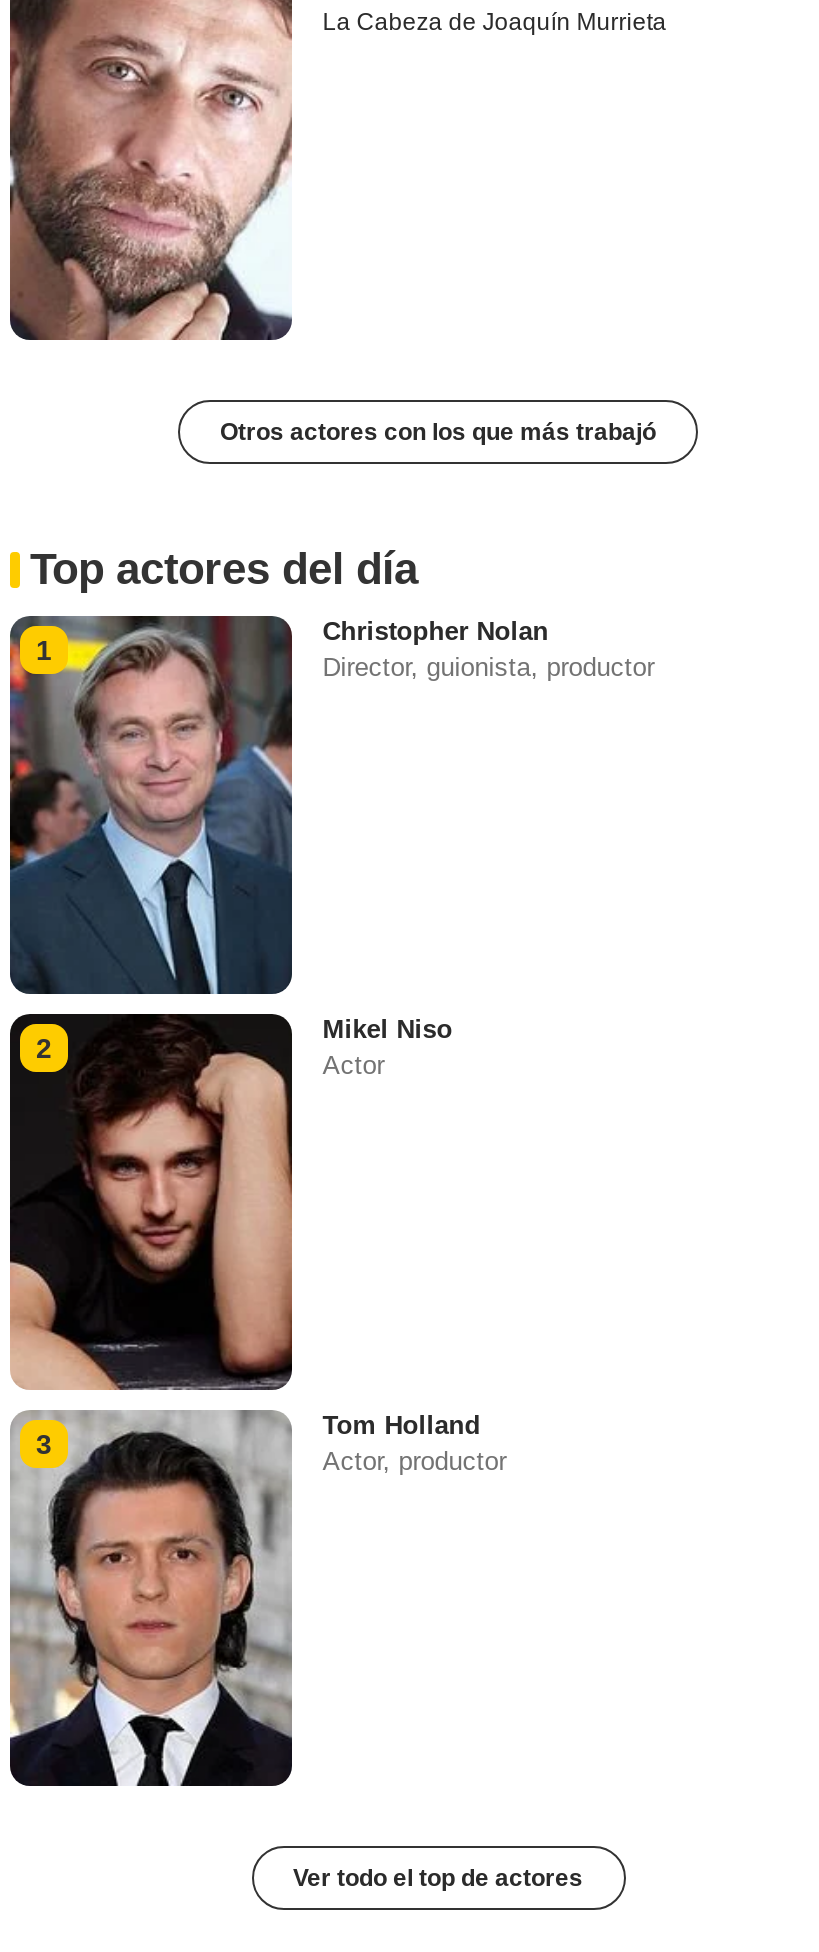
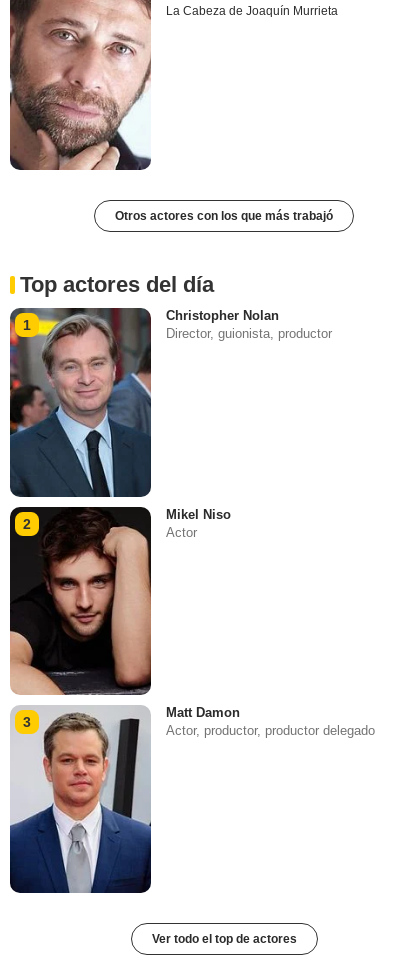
- [image]
- Tom Holland
- Actor, productor
+ [image]
+ Matt Damon
+ Actor, productor, productor delegado
